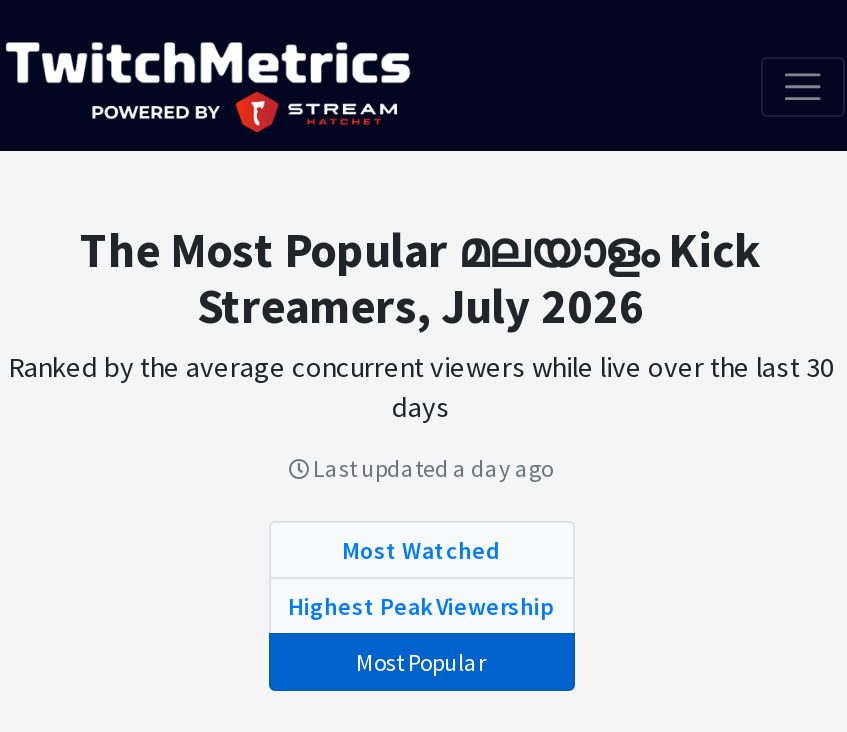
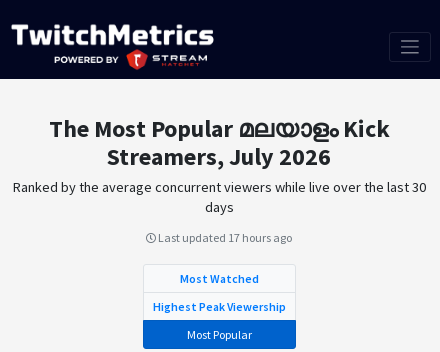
- Last updated a day ago
+ Last updated 17 hours ago
